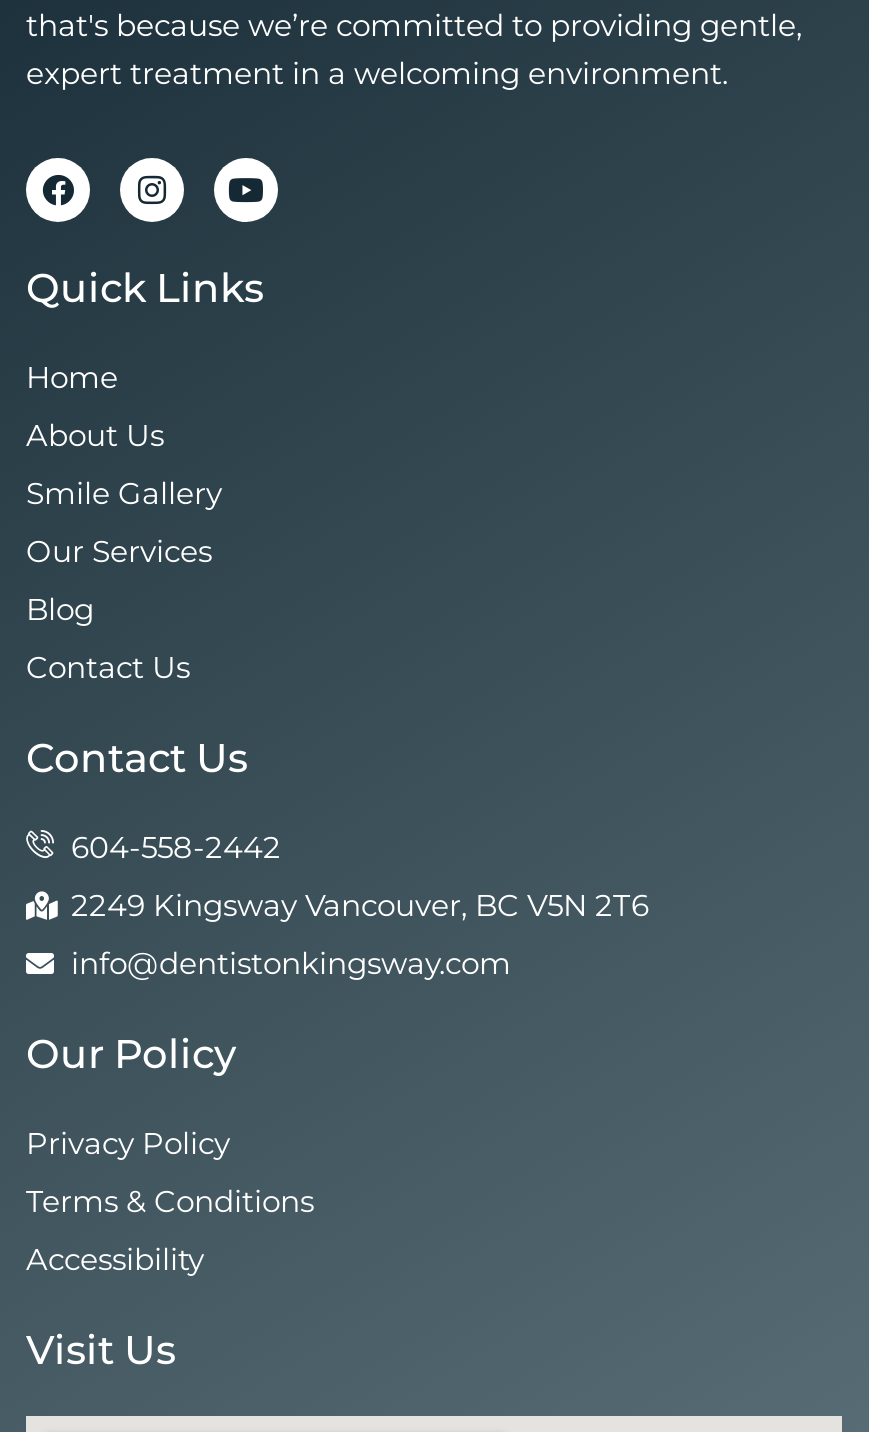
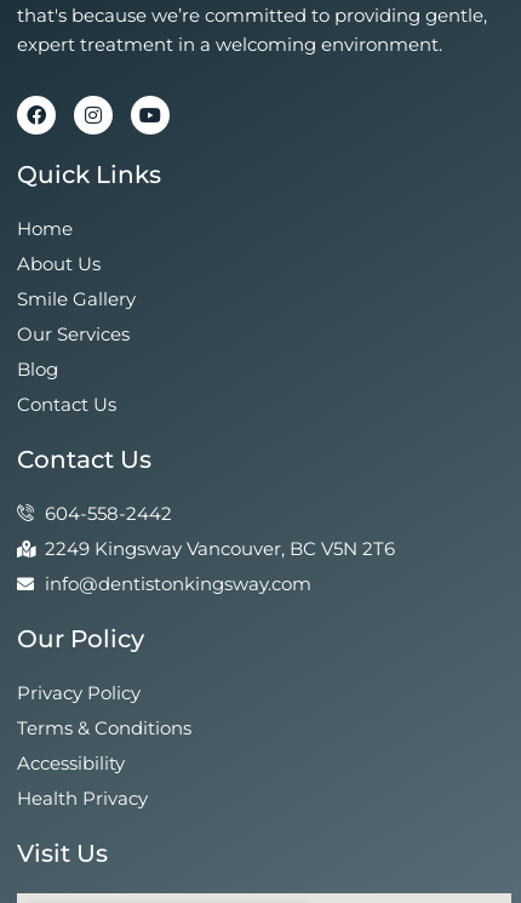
+ Health Privacy
